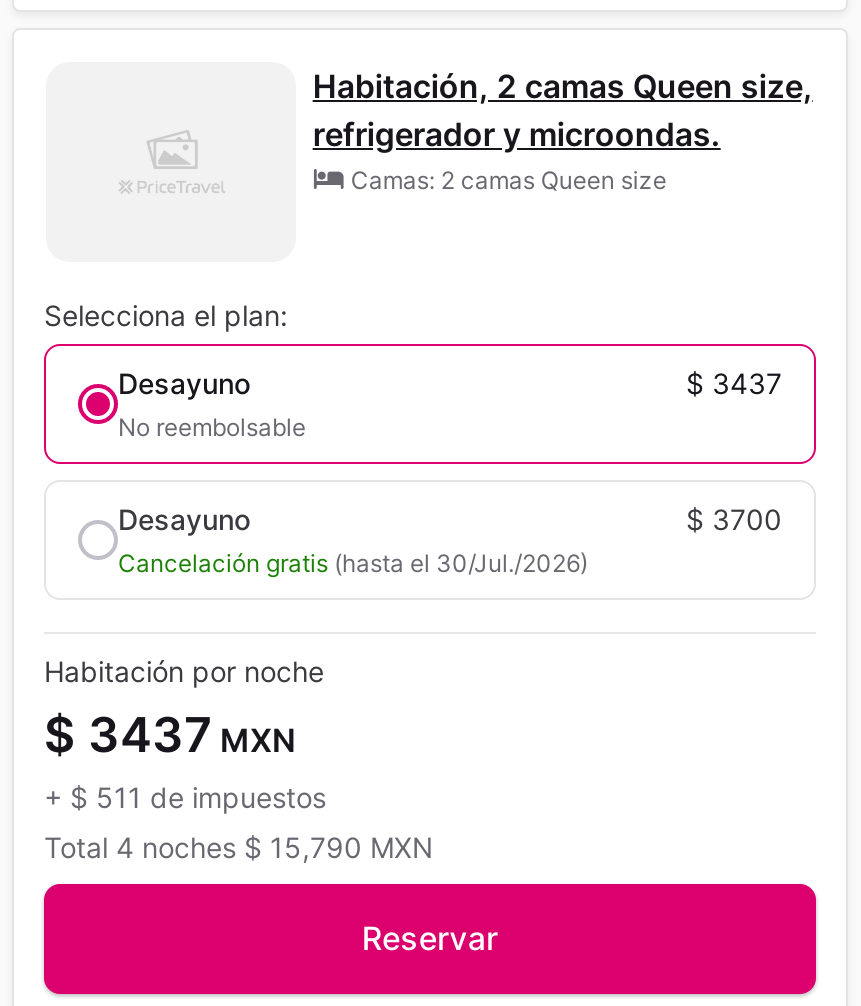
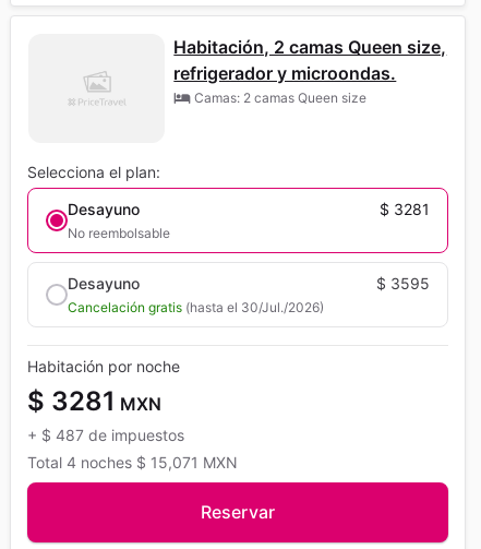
- $ 3437
+ $ 3281

- $ 3700
+ $ 3595

- $ 3437 MXN
+ $ 3281 MXN

- + $ 511 de impuestos
+ + $ 487 de impuestos

- Total 4 noches $ 15,790 MXN
+ Total 4 noches $ 15,071 MXN
